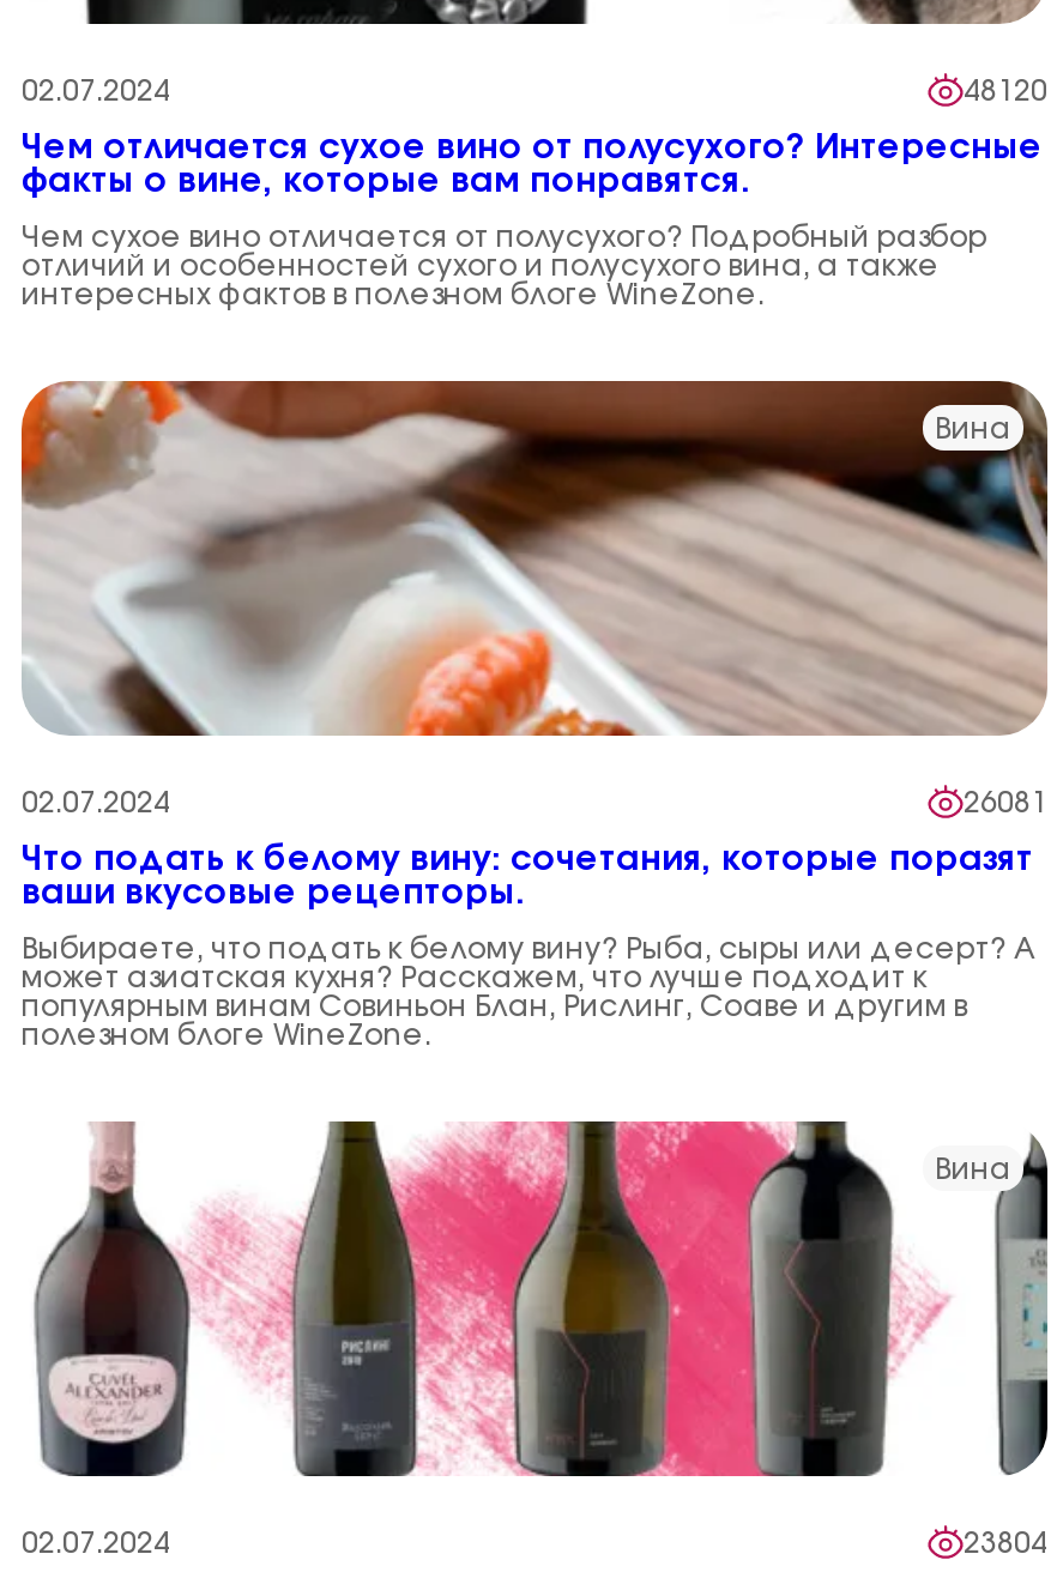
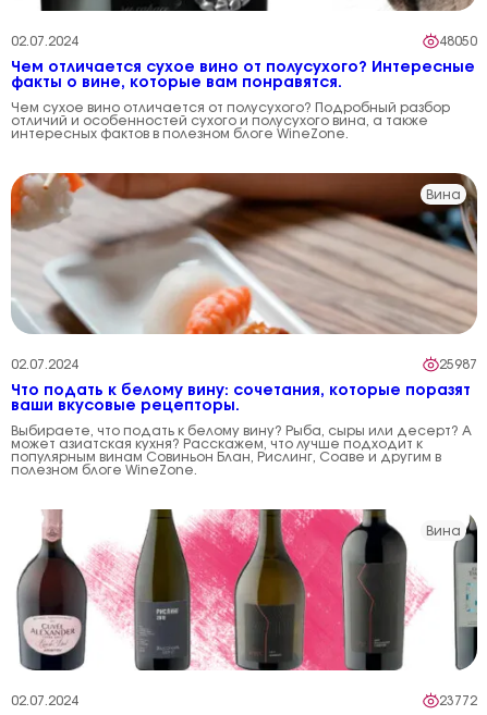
- 48120
+ 48050

- 26081
+ 25987

- 23804
+ 23772
